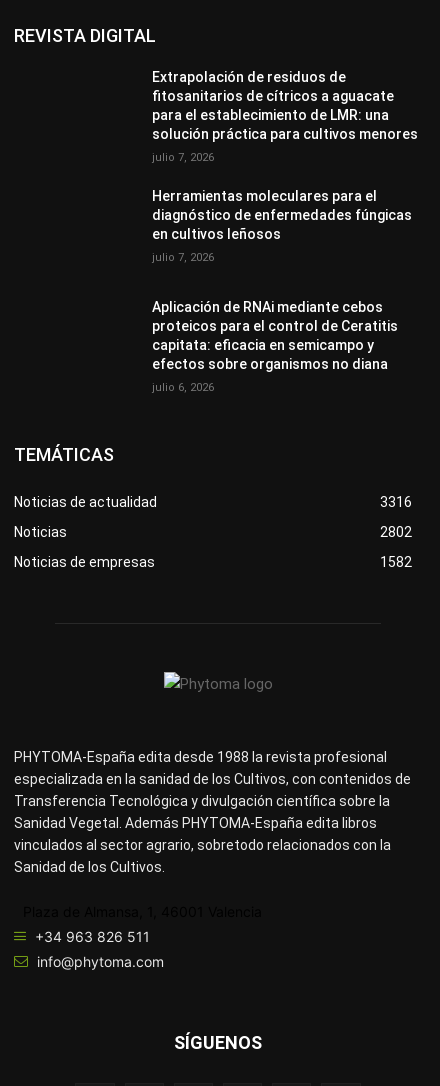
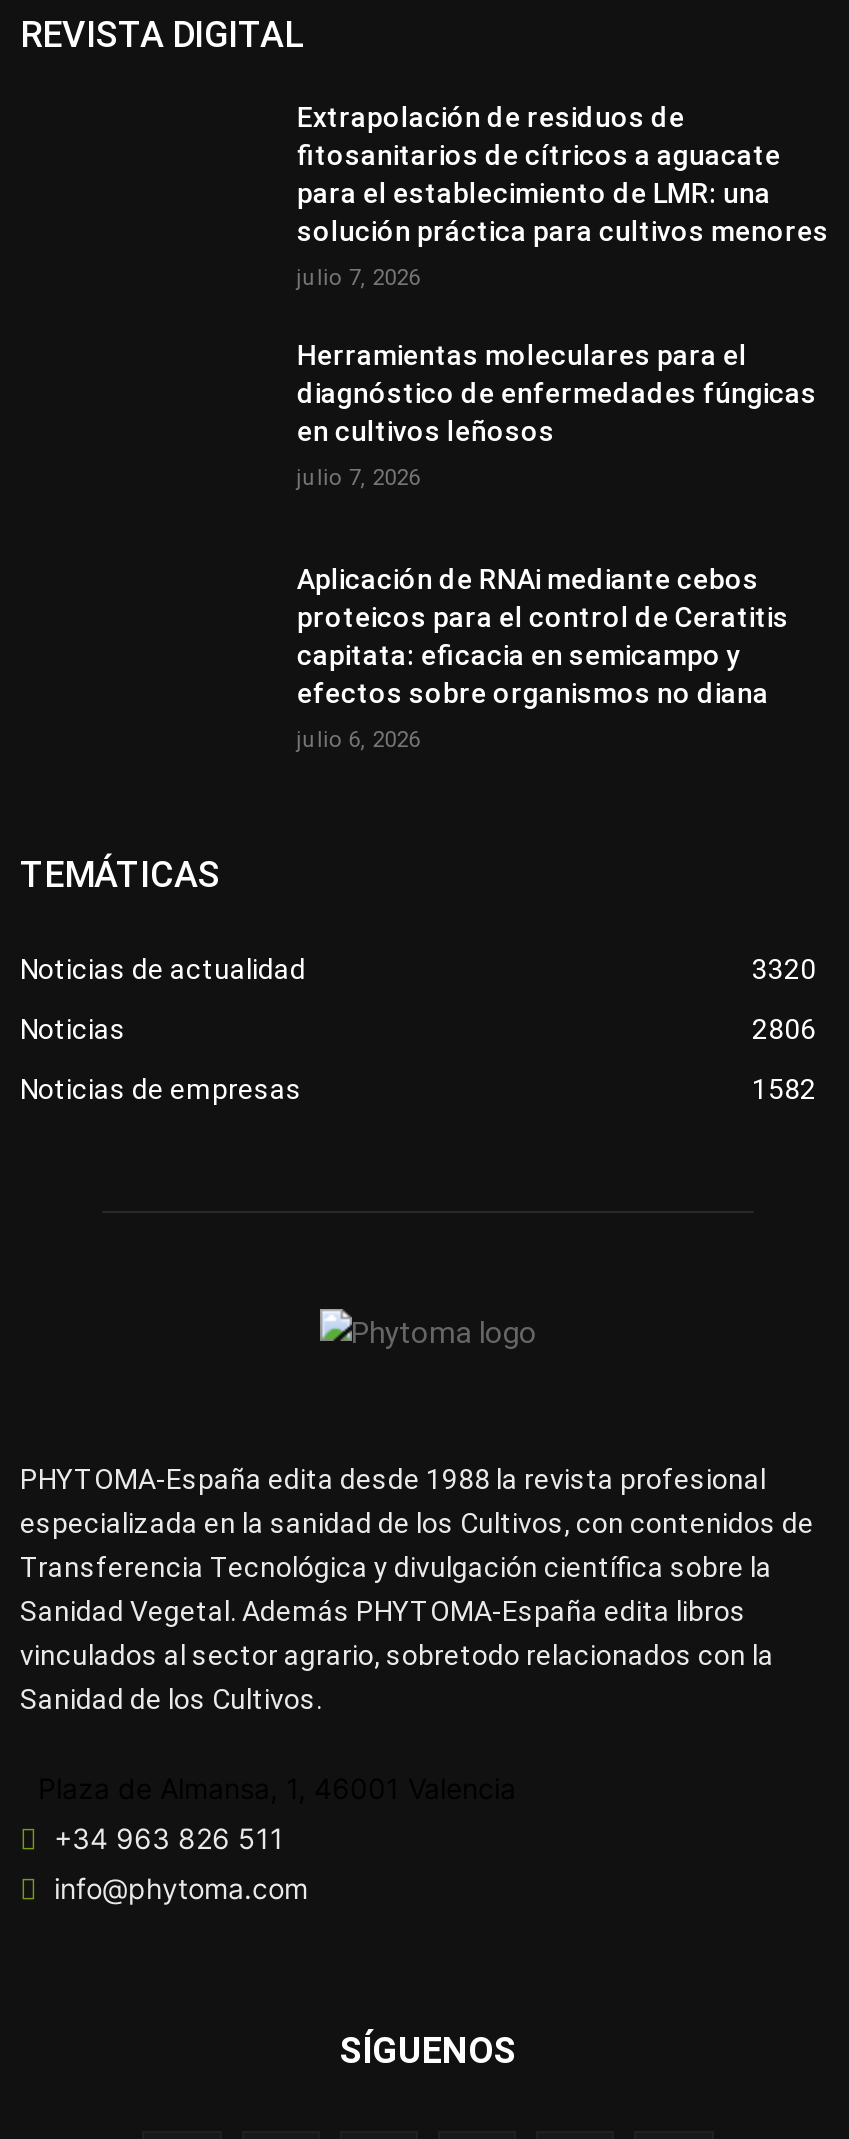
- 3316
+ 3320

- 2802
+ 2806
